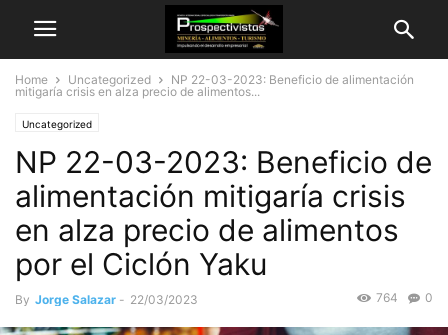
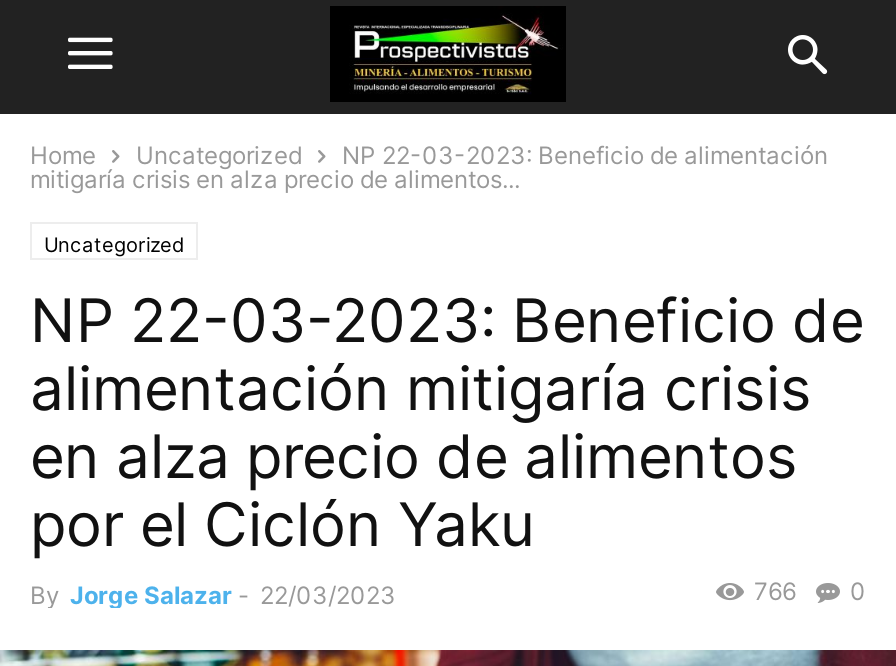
- 764 0
+ 766 0
